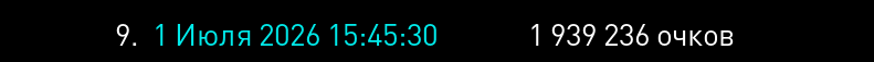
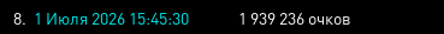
- 9. 1 Июля 2026 15:45:30
+ 8. 1 Июля 2026 15:45:30
